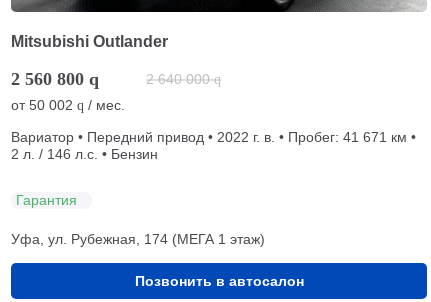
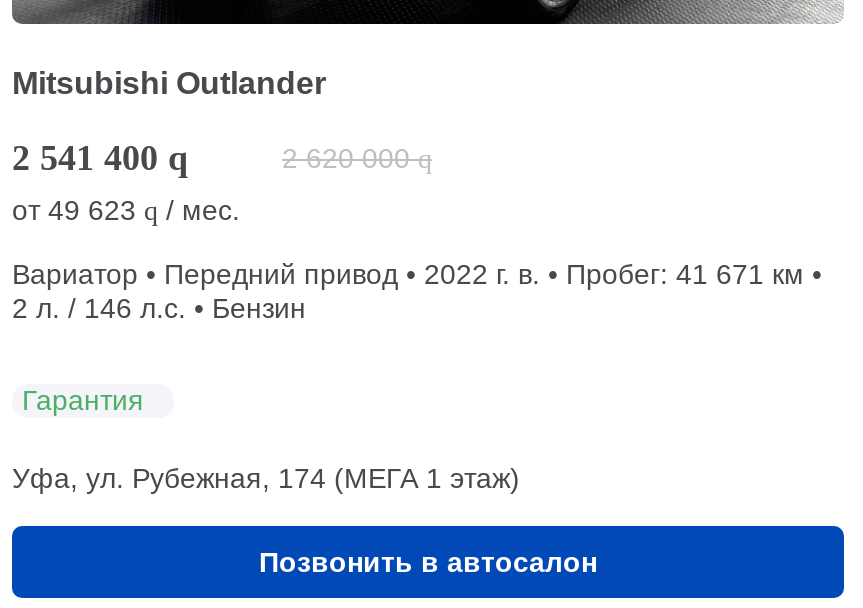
- 2 560 800 q
+ 2 541 400 q

- 2 640 000 q
+ 2 620 000 q

- от 50 002 q / мес.
+ от 49 623 q / мес.
